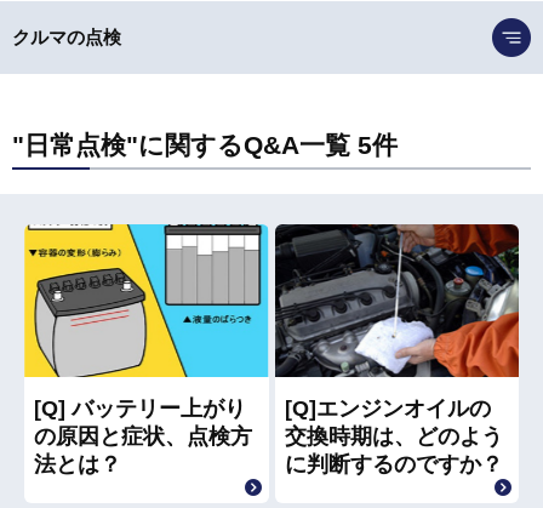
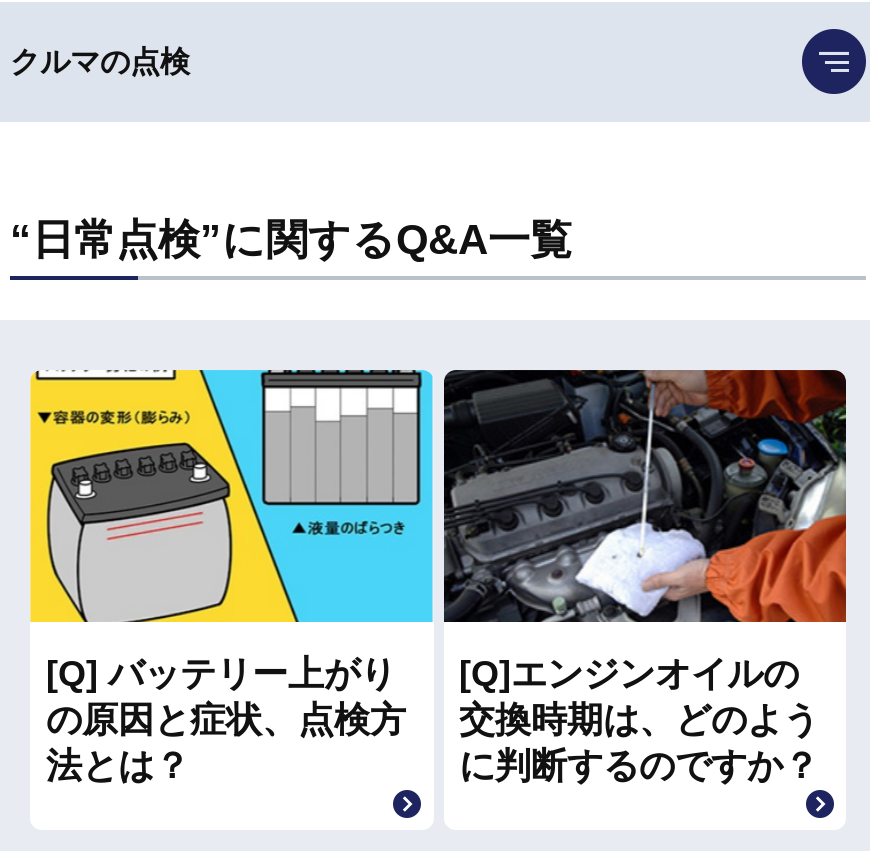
- "日常点検"に関するQ&A一覧 5件
+ “日常点検”に関するQ&A一覧
